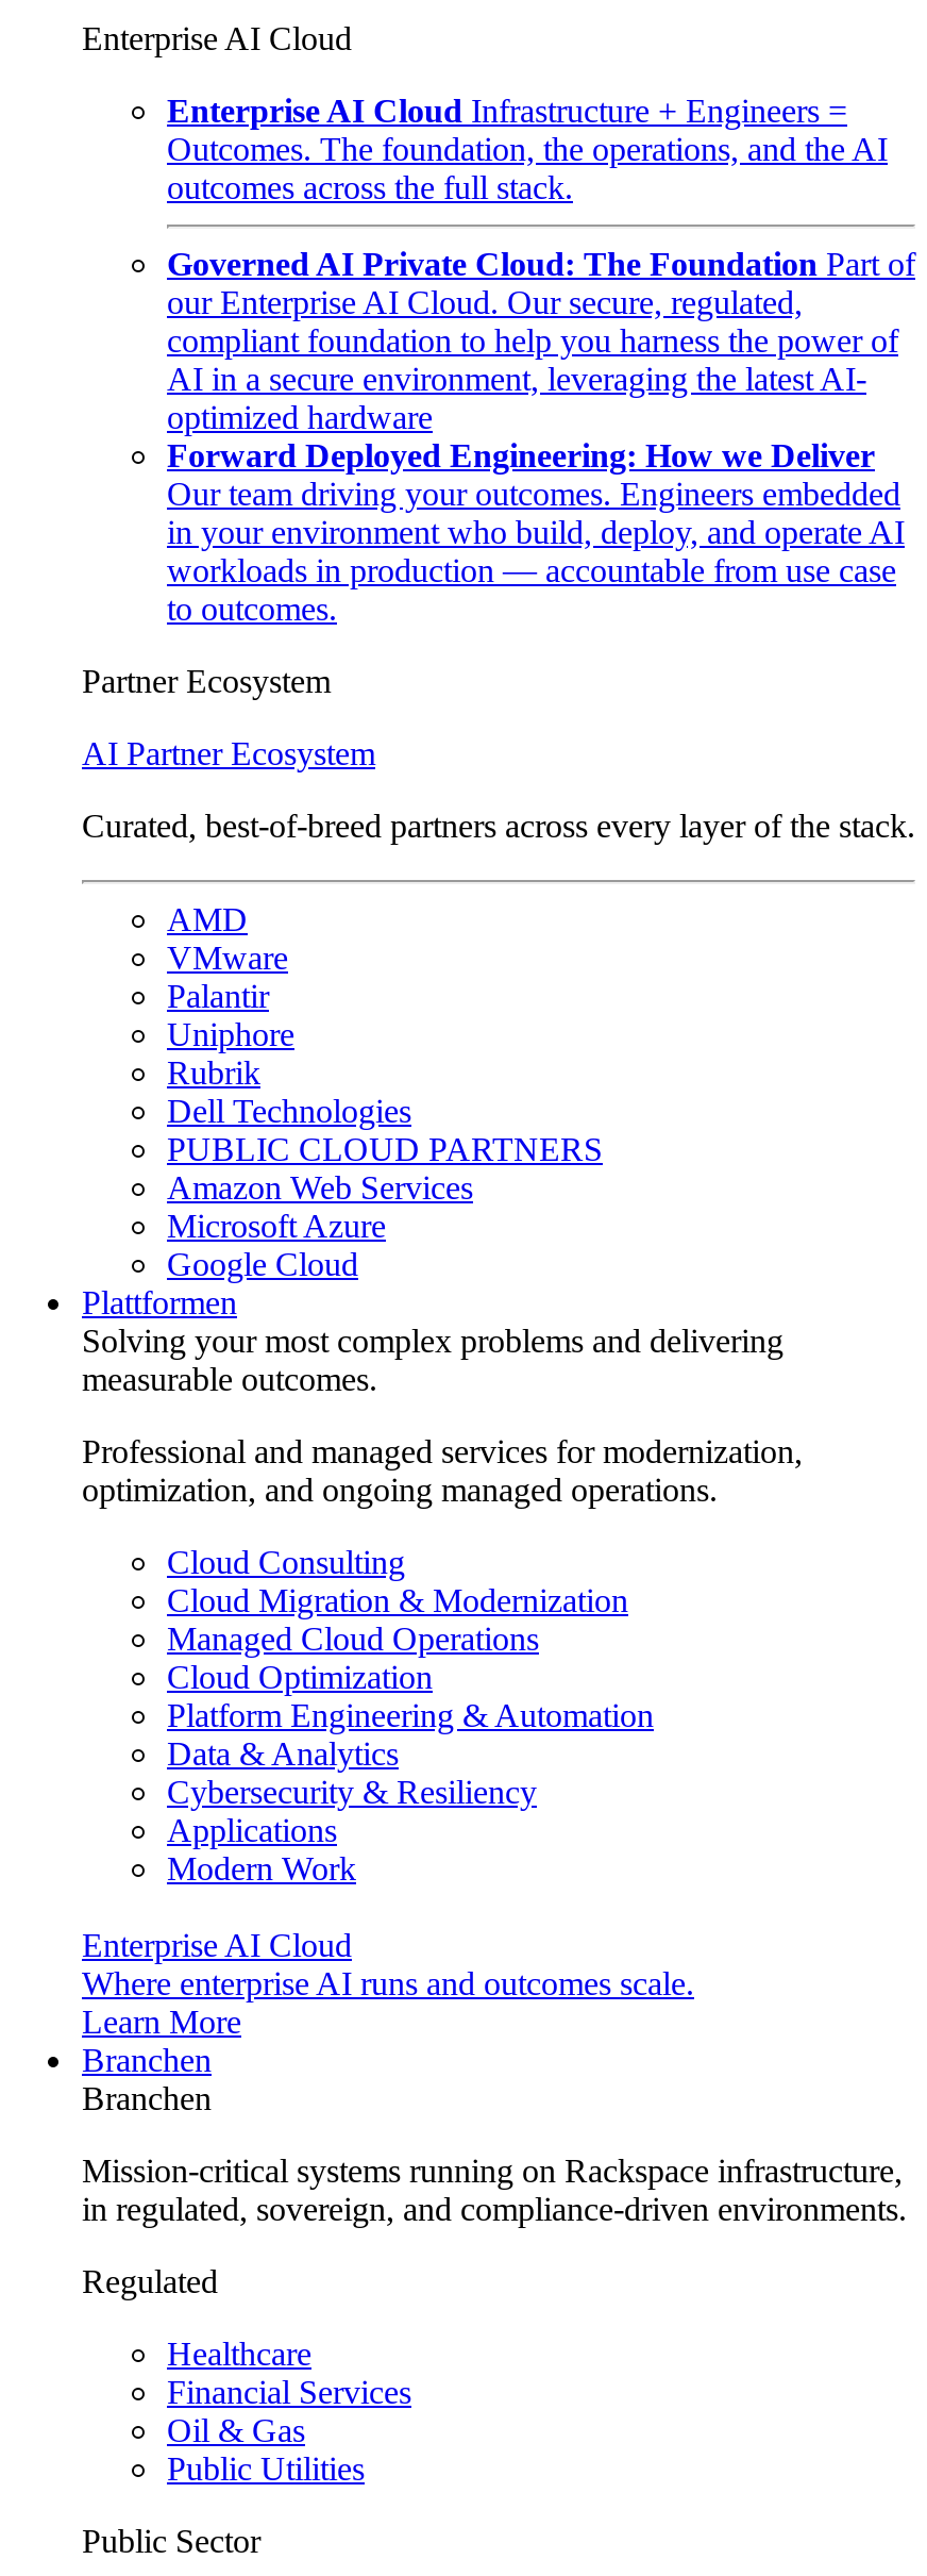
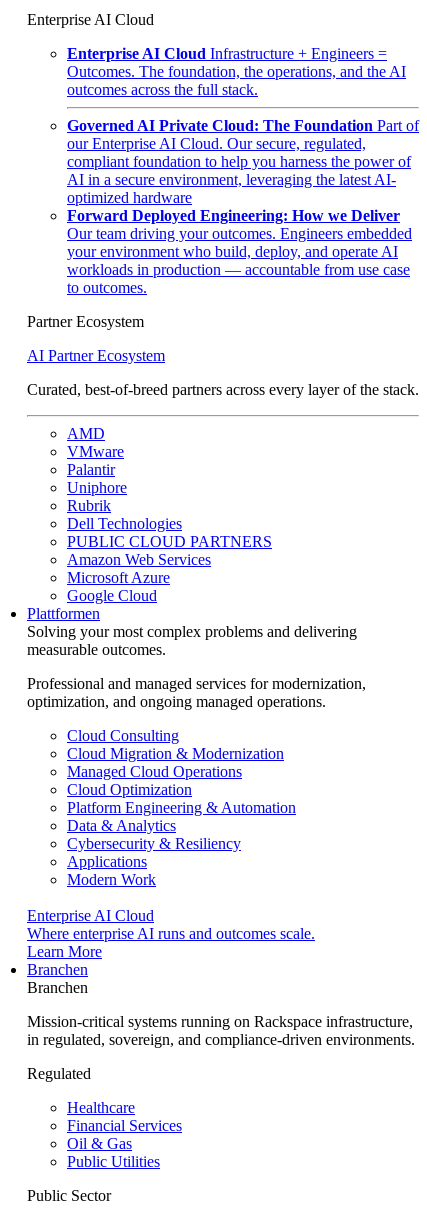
- in your environment who build, deploy, and operate AI
+ your environment who build, deploy, and operate AI
